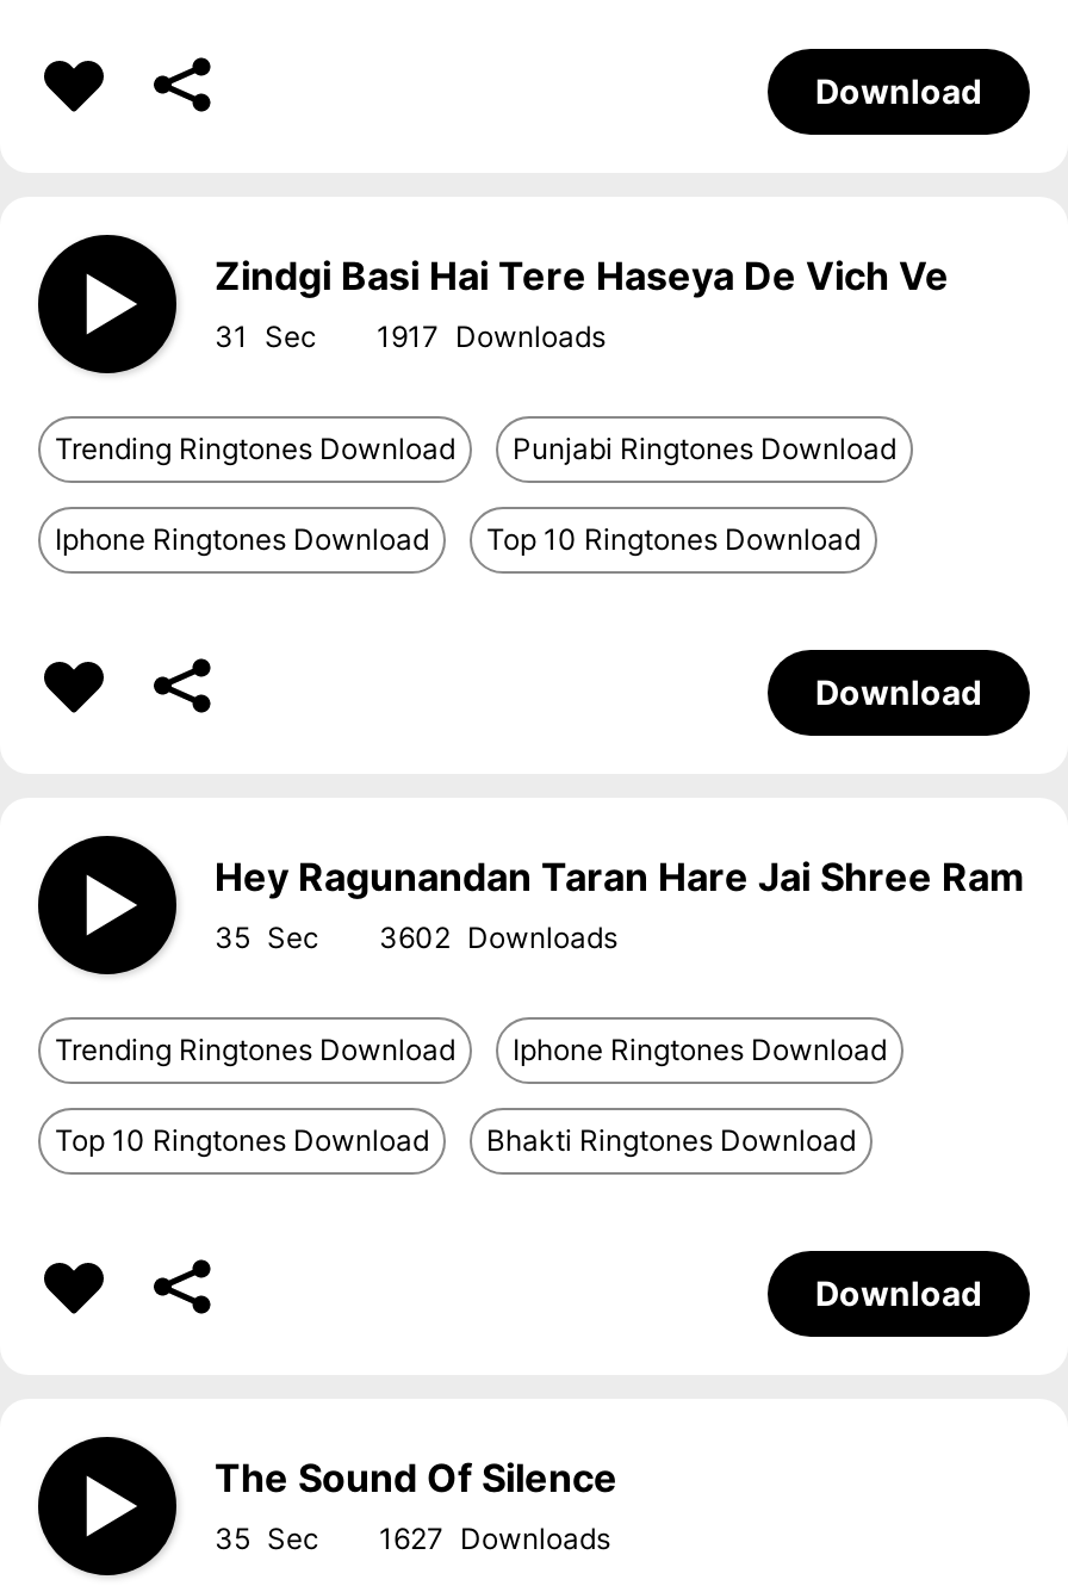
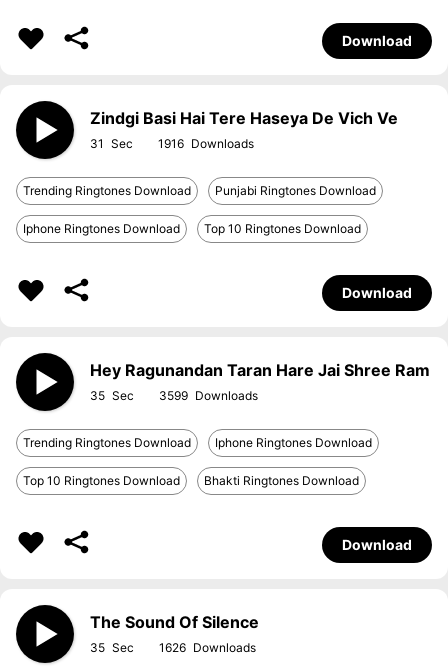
- 1917
+ 1916

- 3602
+ 3599

- 1627
+ 1626
